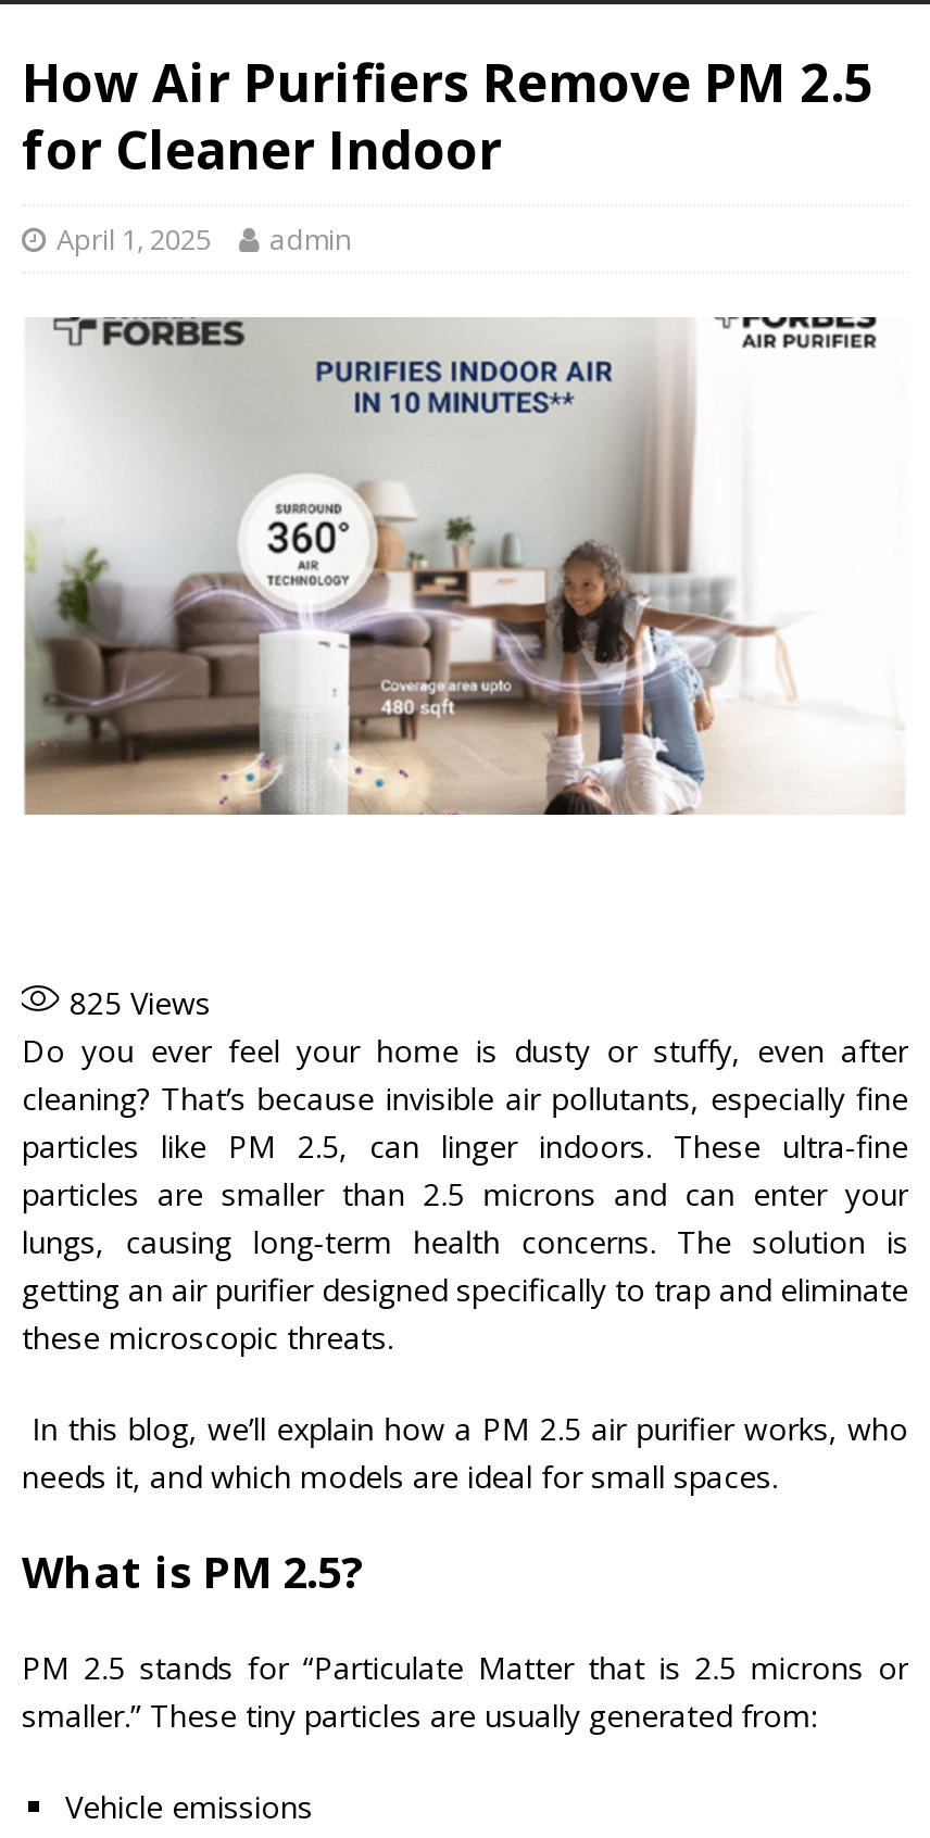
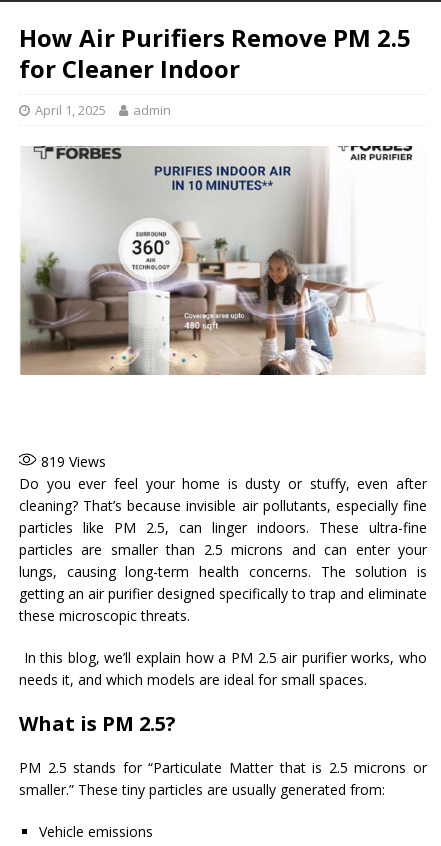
- 825 Views
+ 819 Views
